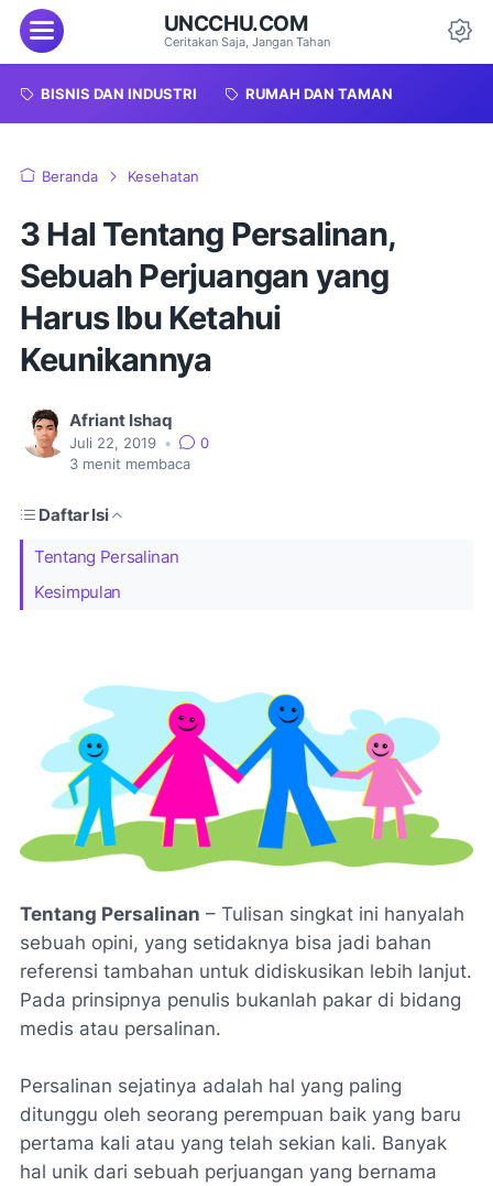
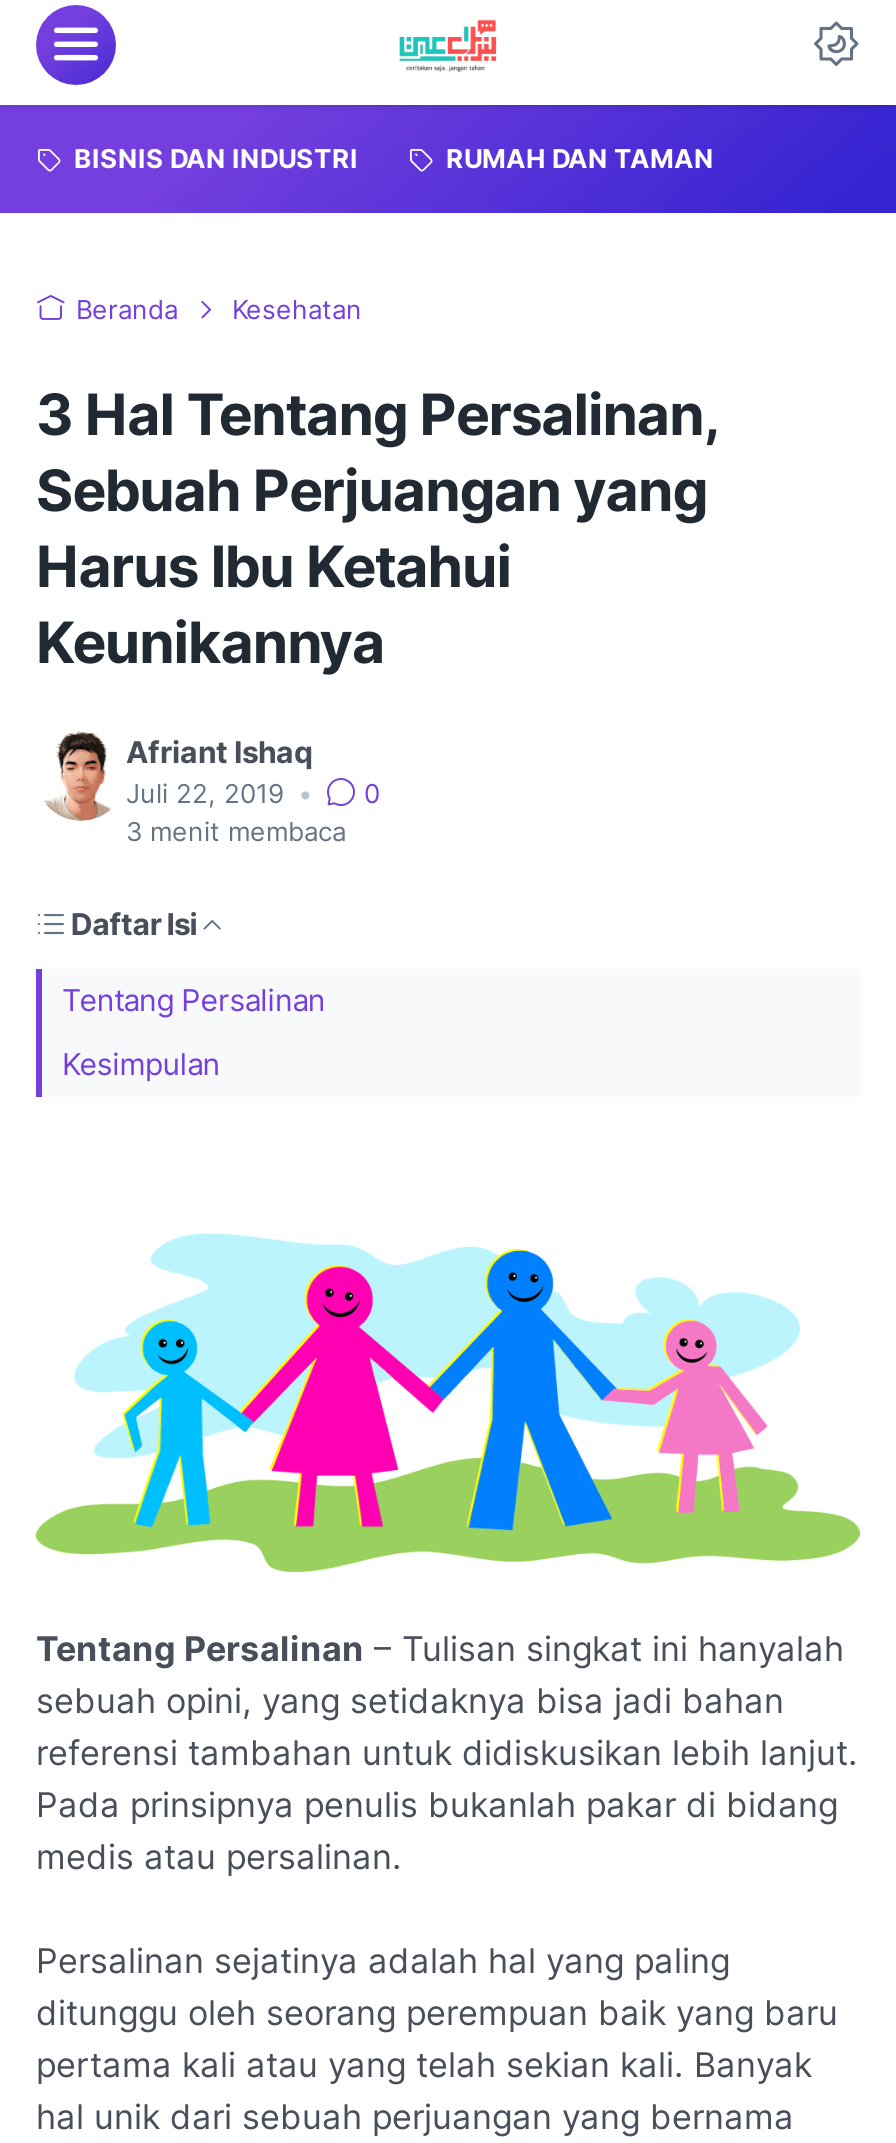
- UNCCHU.COM
- Ceritakan Saja, Jangan Tahan
